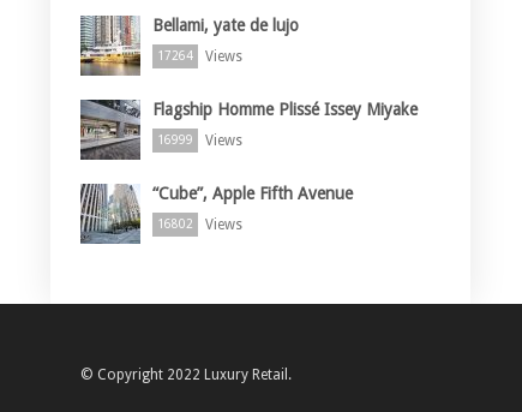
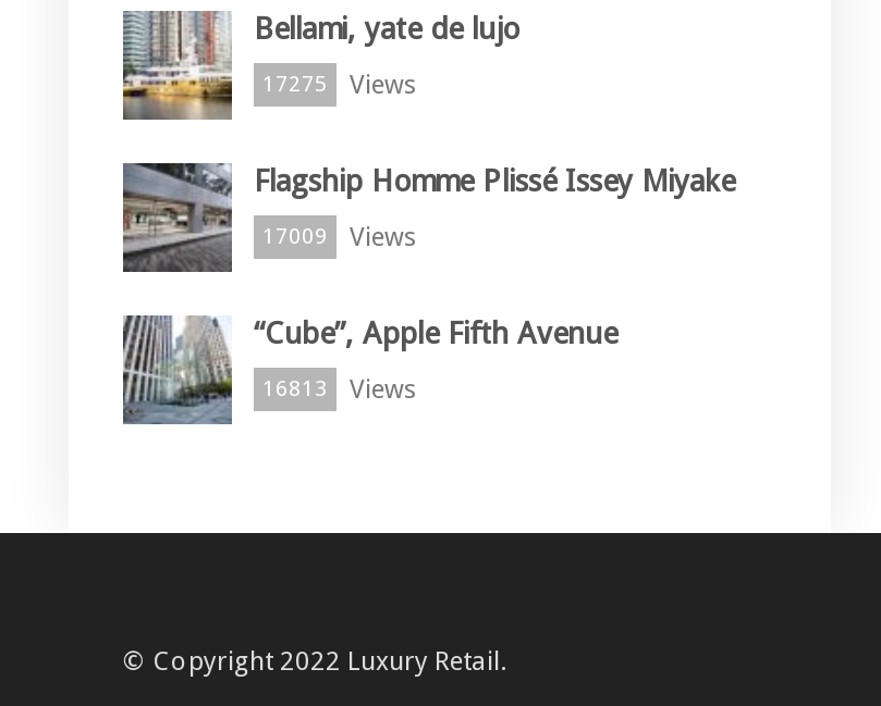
- 17264 Views
+ 17275 Views

- 16999 Views
+ 17009 Views

- 16802 Views
+ 16813 Views
